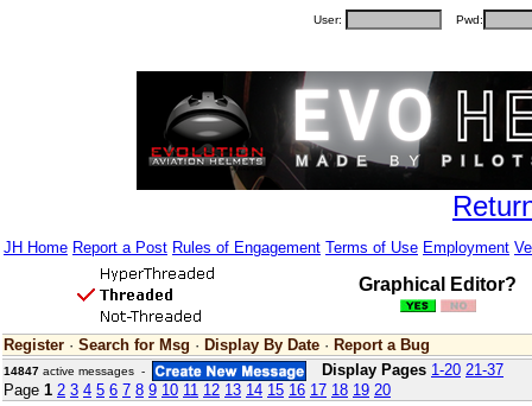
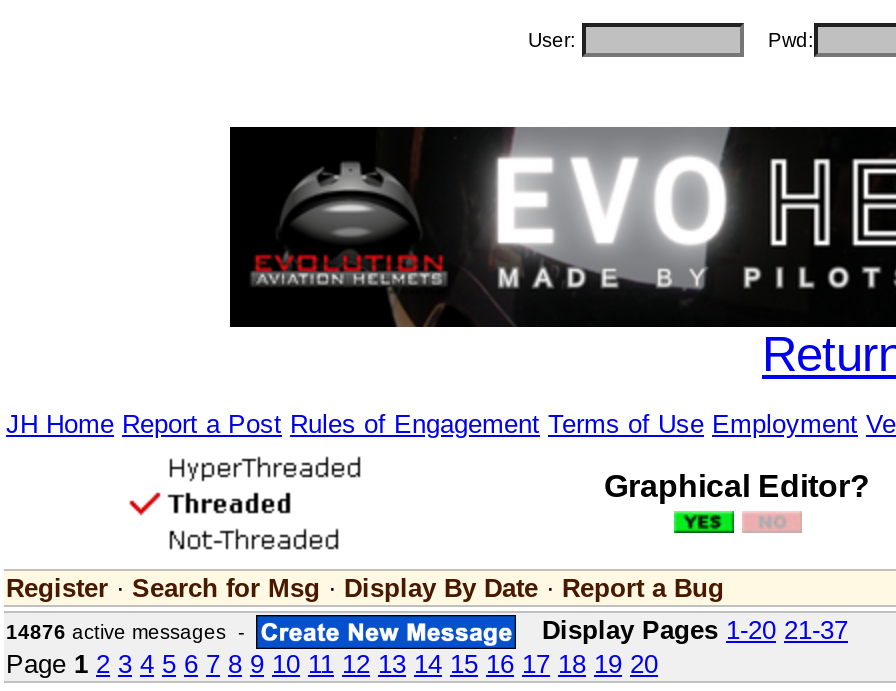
- 14847 active messages -
+ 14876 active messages -
